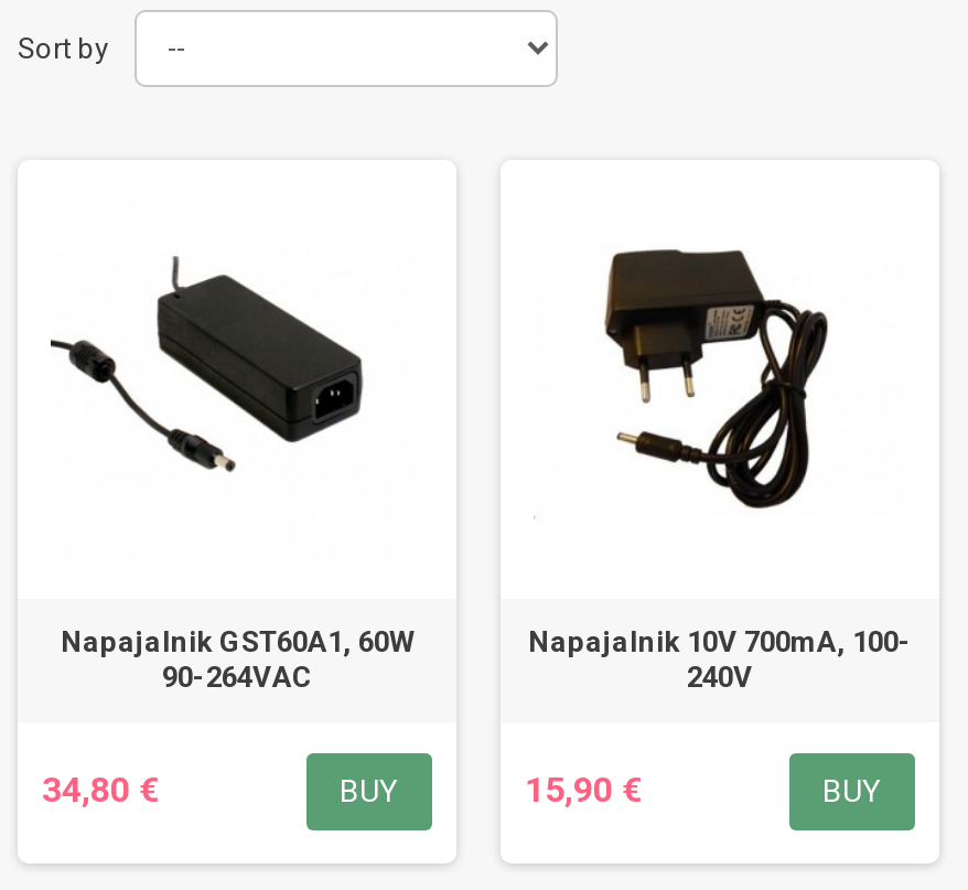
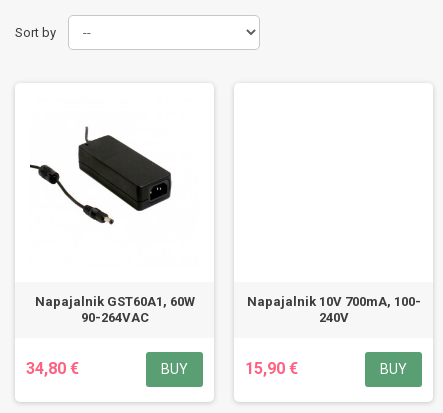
- [image]
